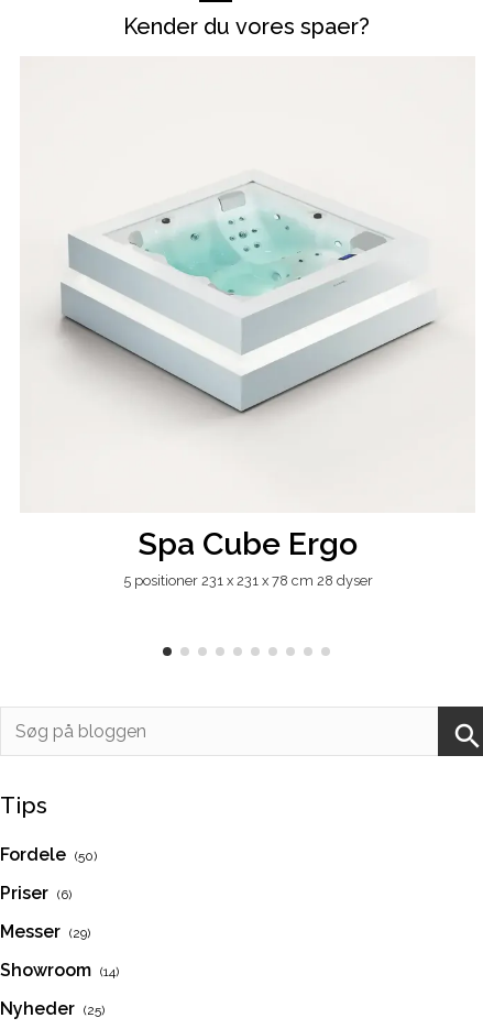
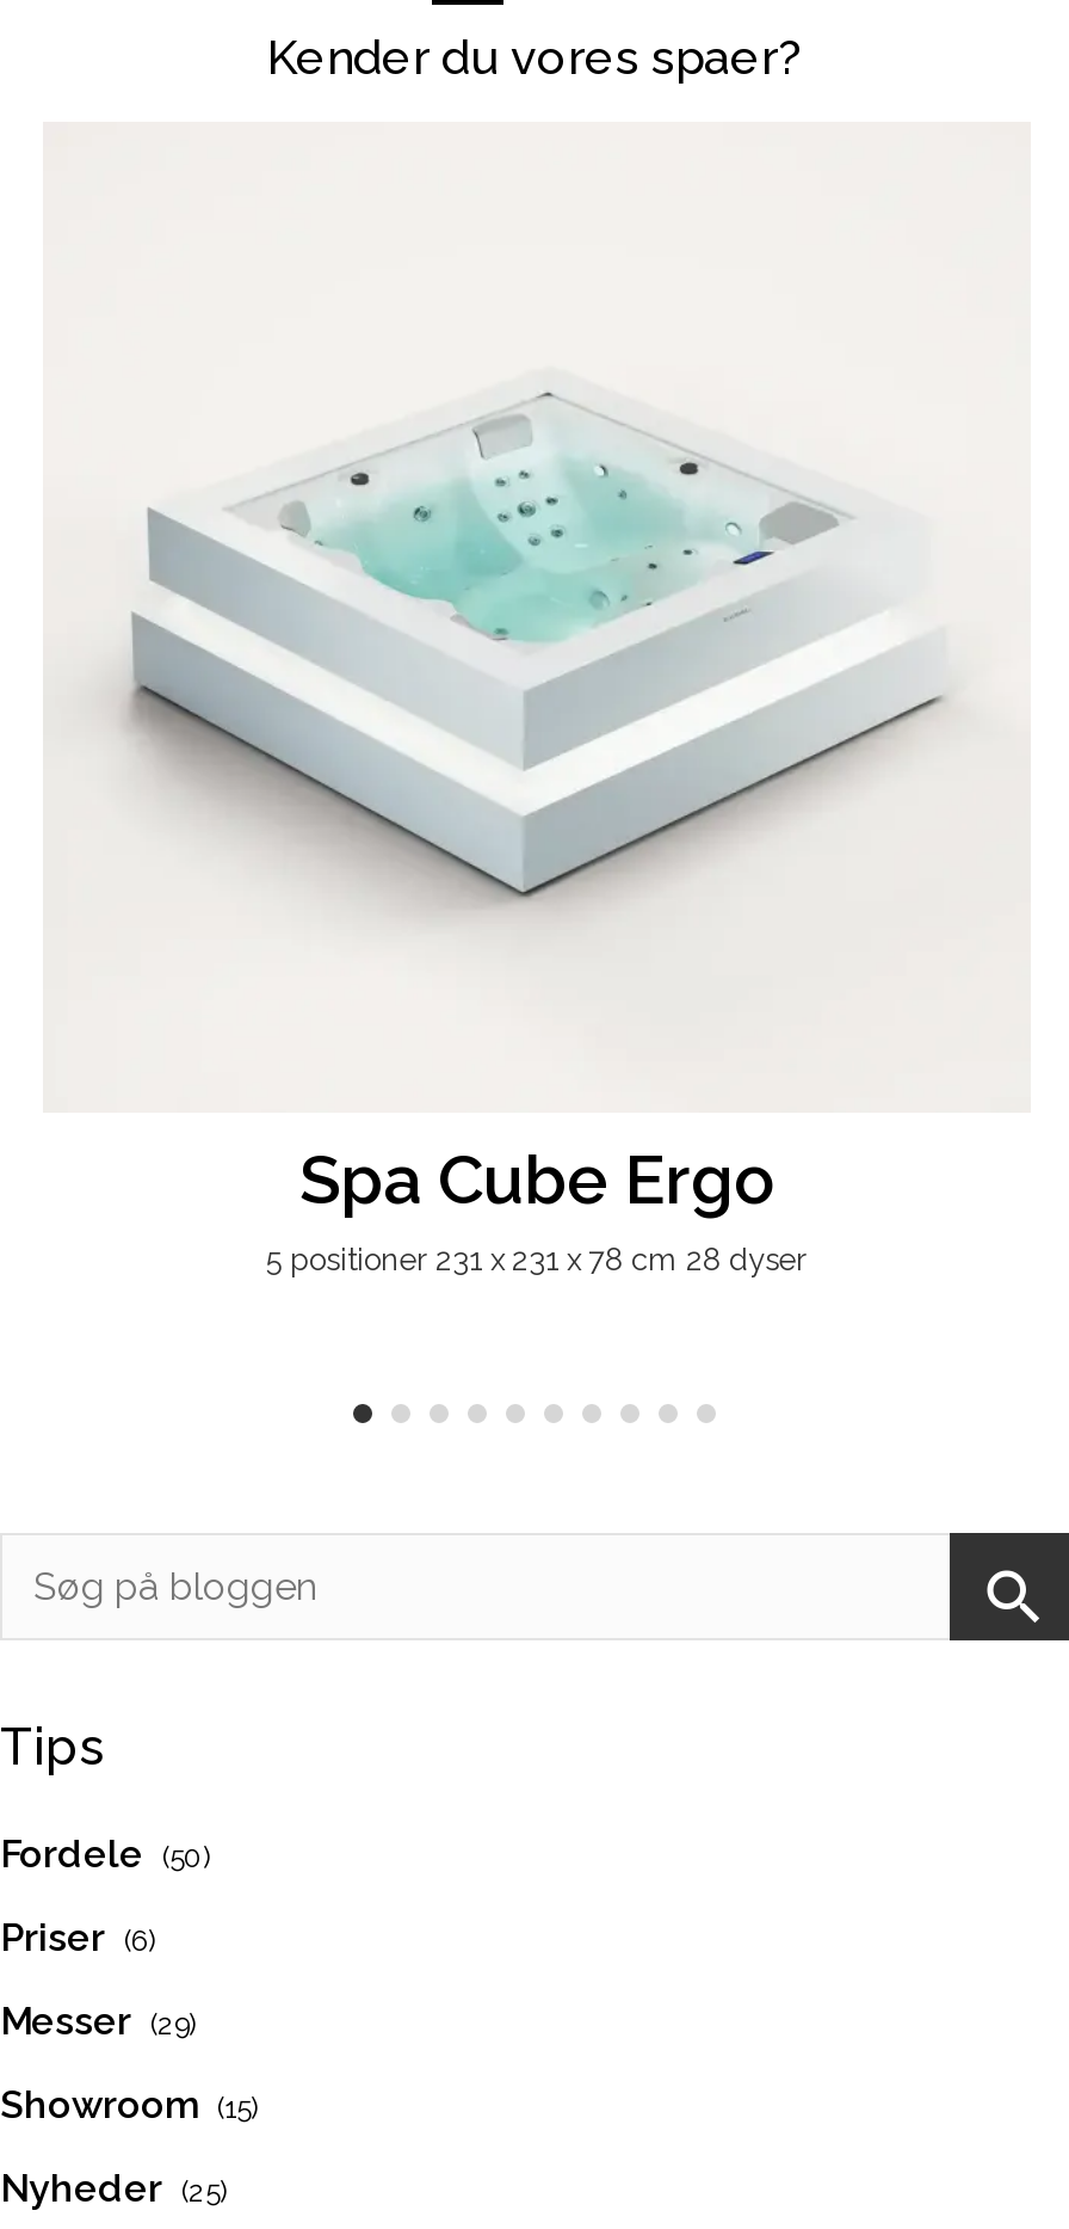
- Showroom (14)
+ Showroom (15)
